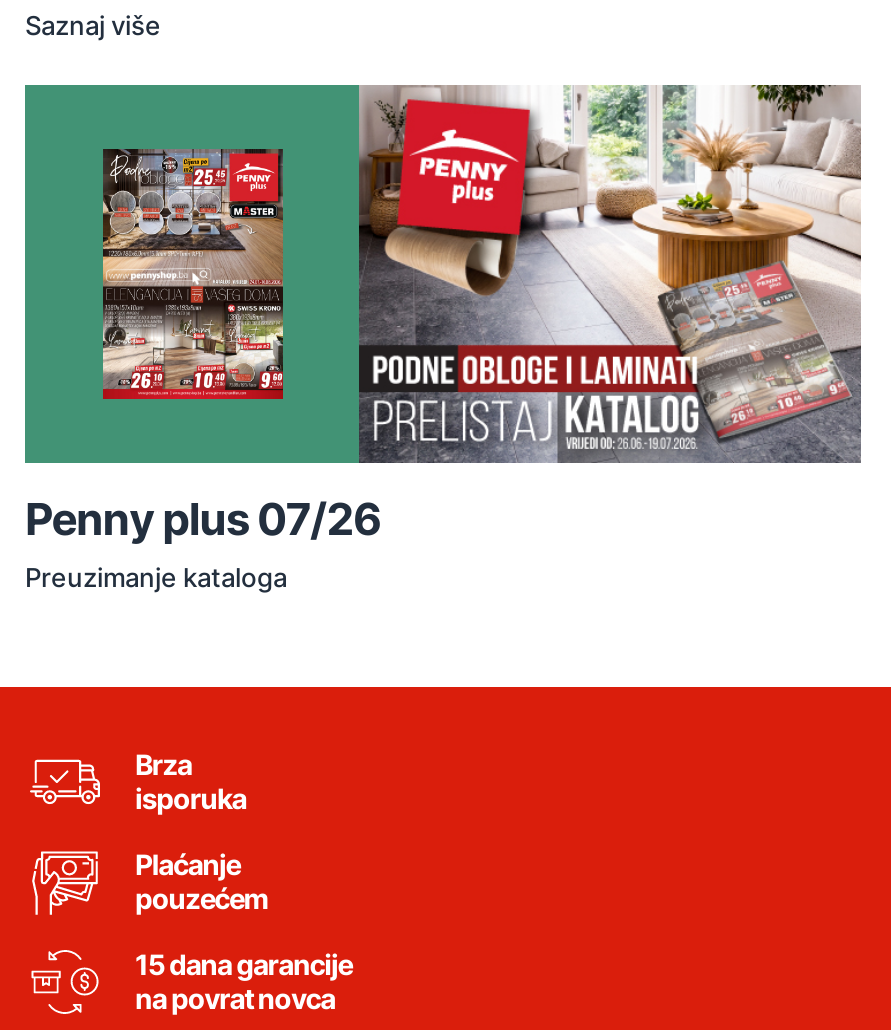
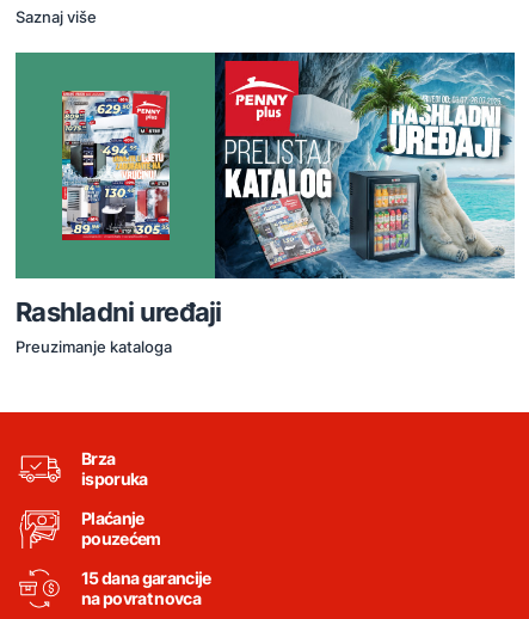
- [image]
- Penny plus 07/26
+ [image]
+ Rashladni uređaji

- [image]
+ [image]
